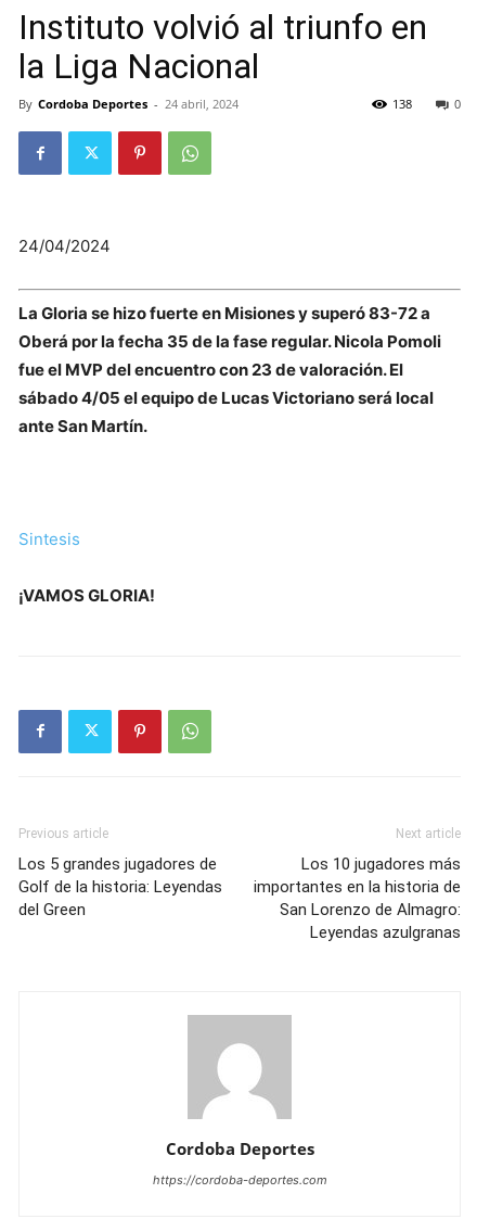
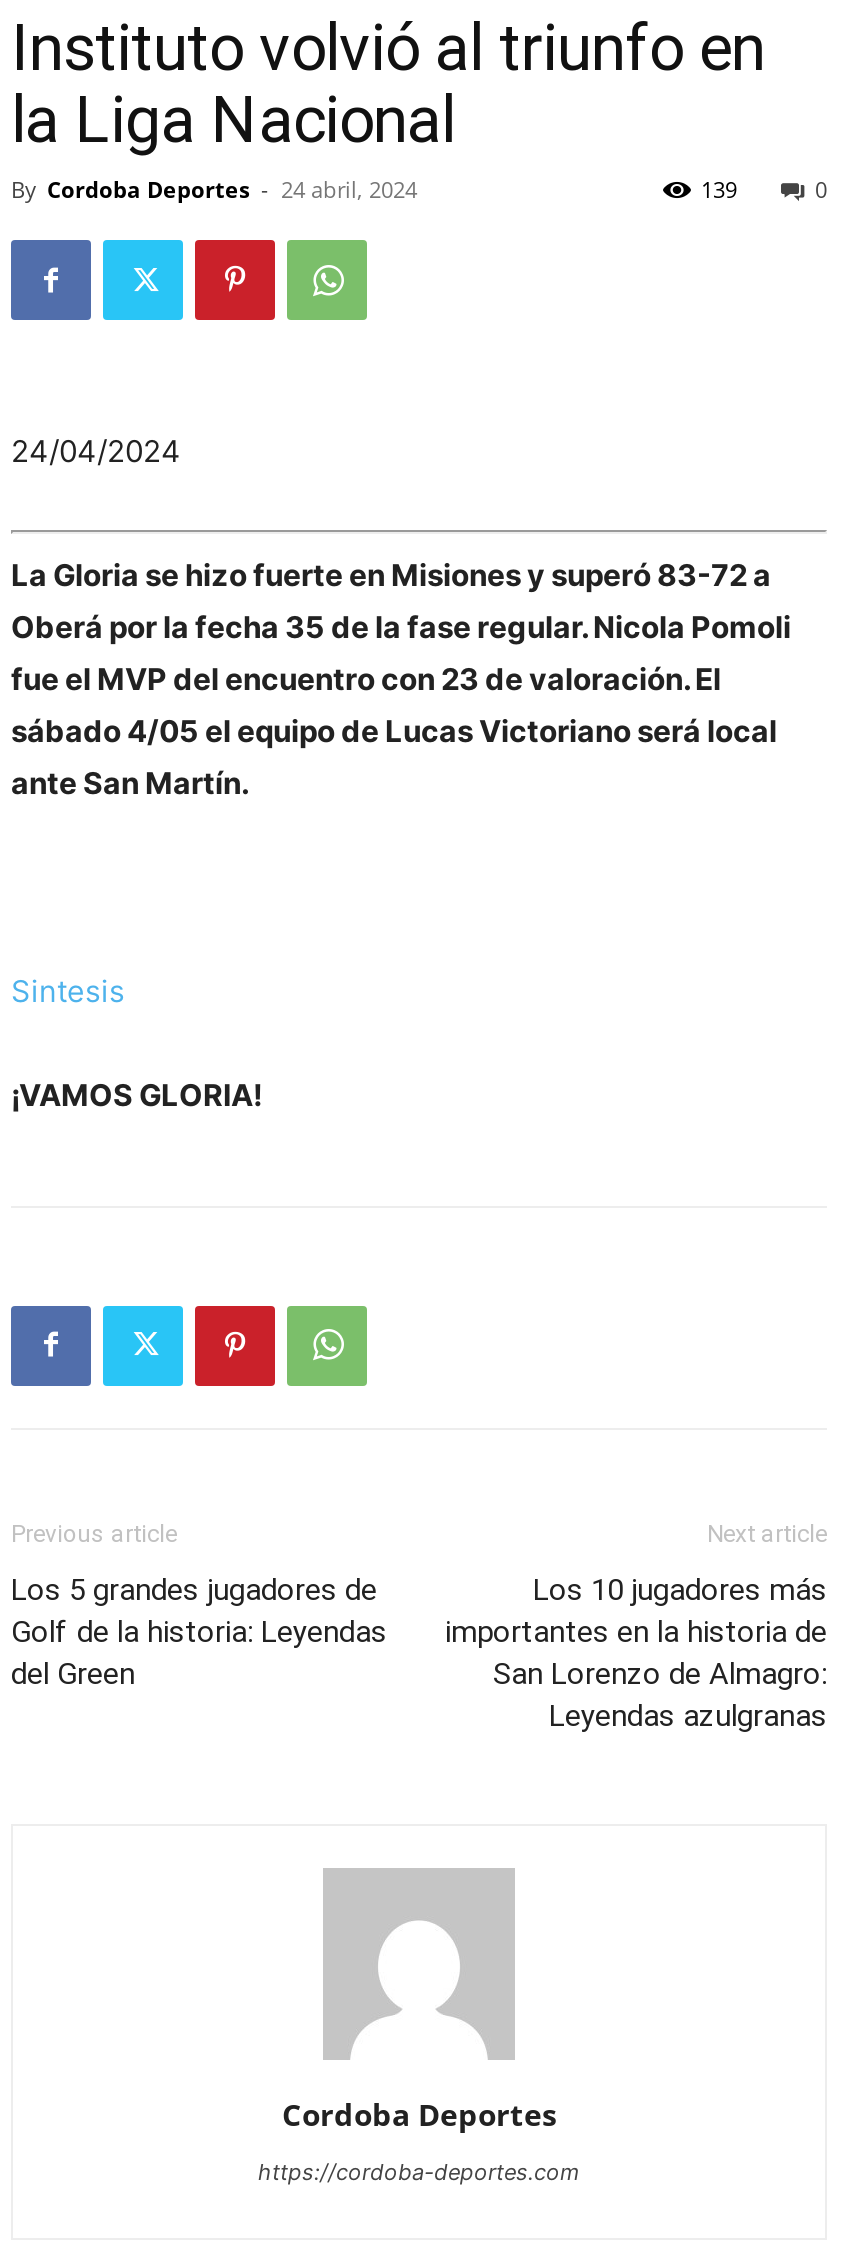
- 138
+ 139
